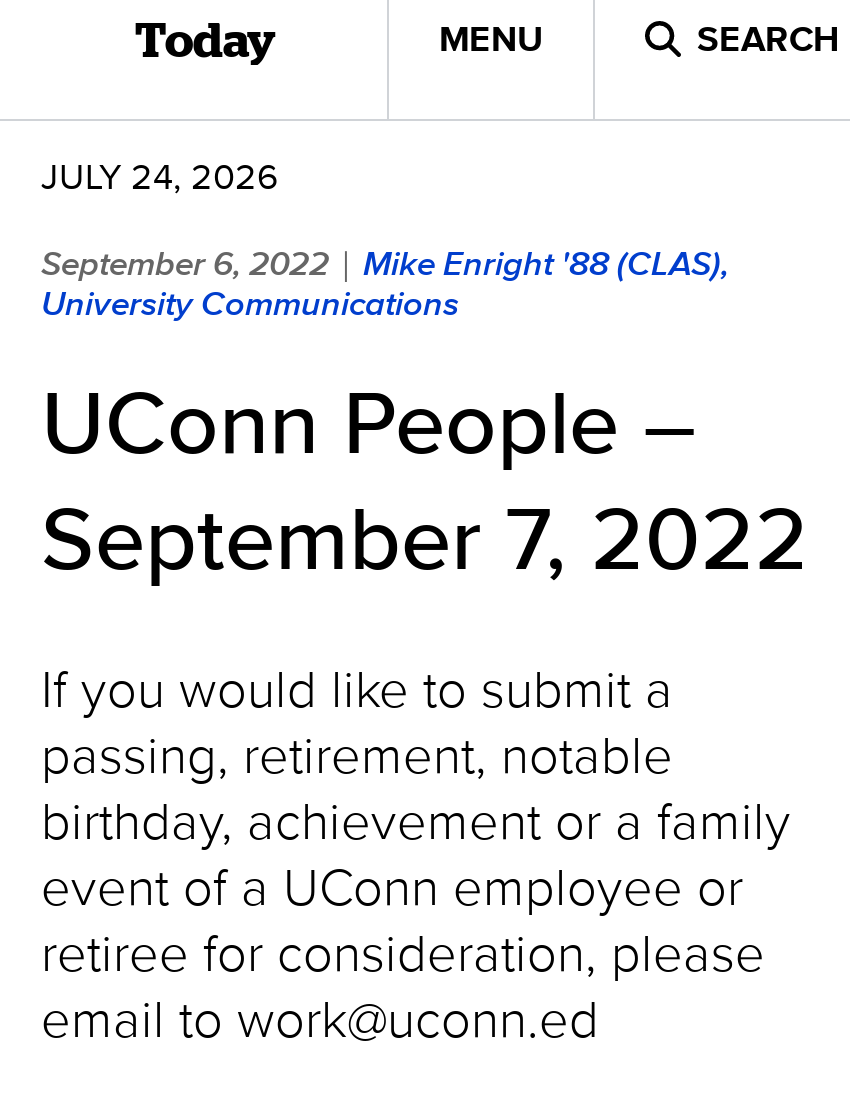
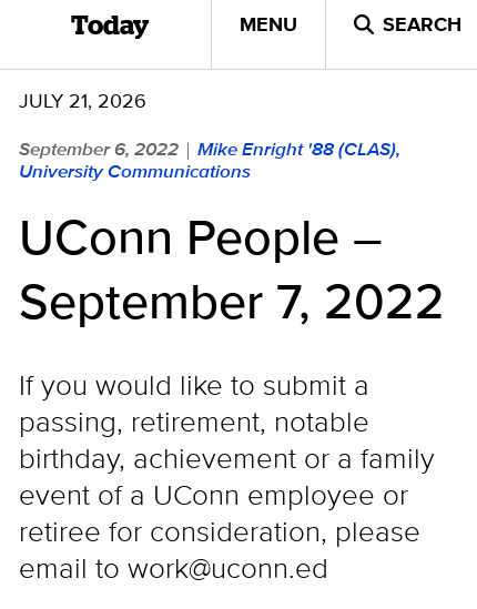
- JULY 24, 2026
+ JULY 21, 2026
